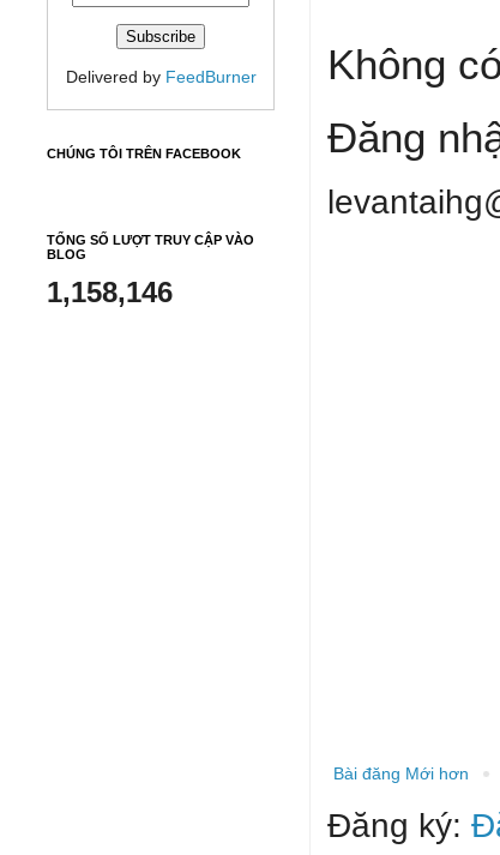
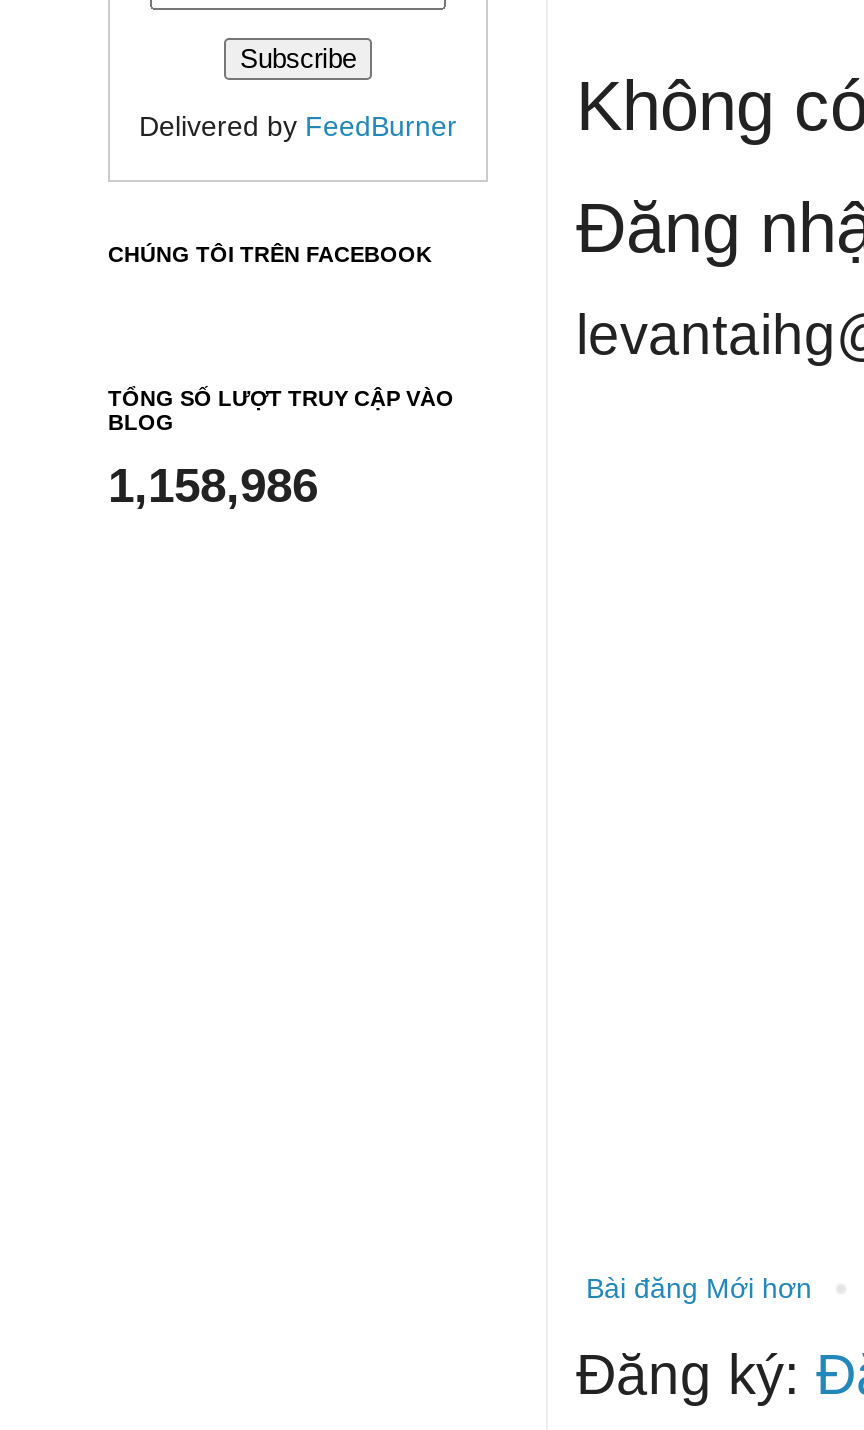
- 1,158,146
+ 1,158,986
